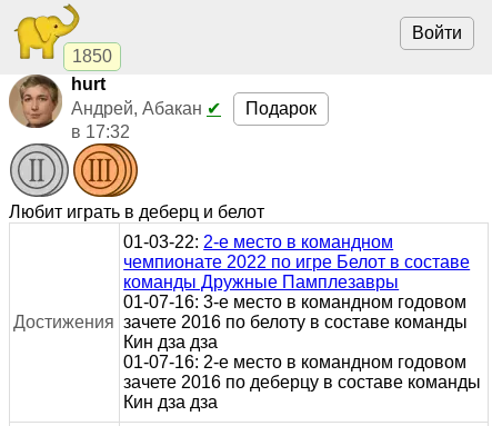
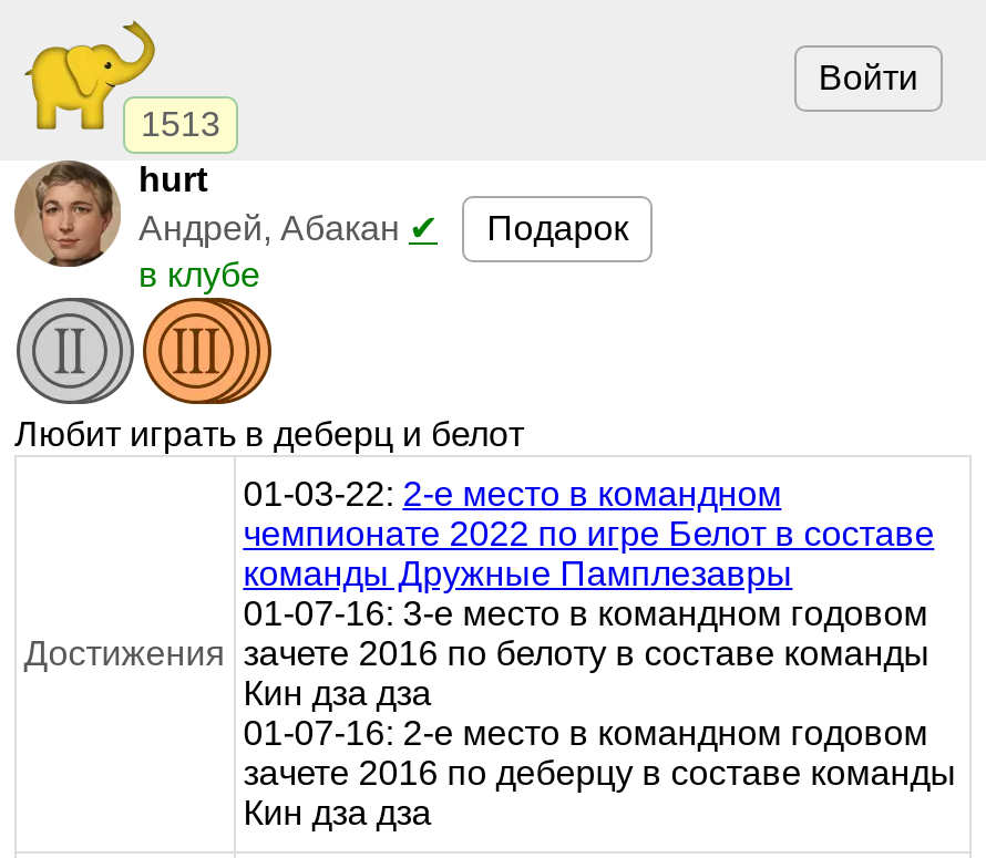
- 1850
+ 1513

- в 17:32
+ в клубе
